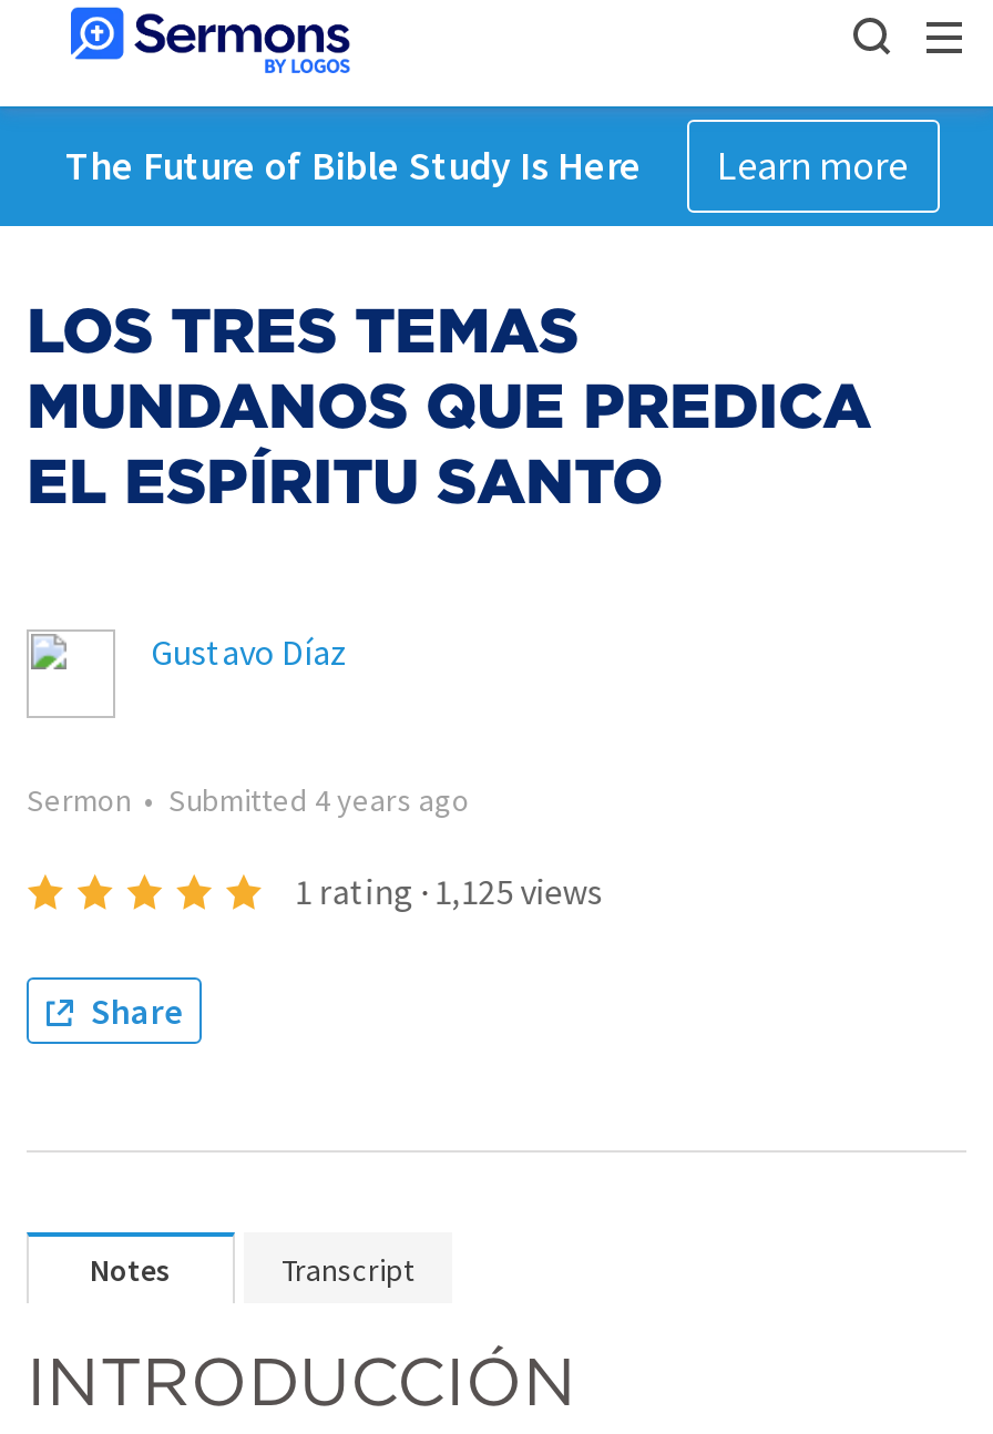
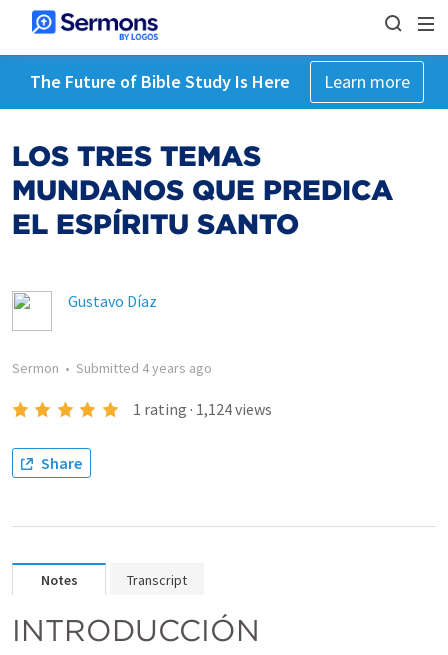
- 1 rating · 1,125 views
+ 1 rating · 1,124 views
